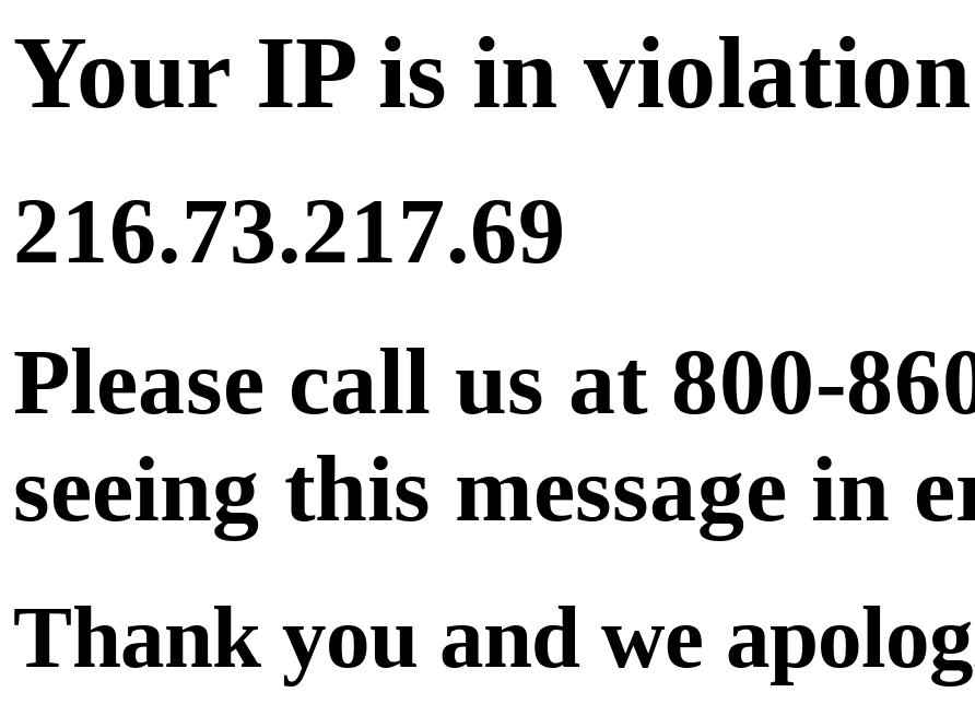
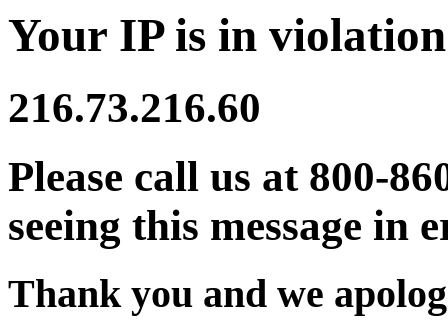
- 216.73.217.69
+ 216.73.216.60
